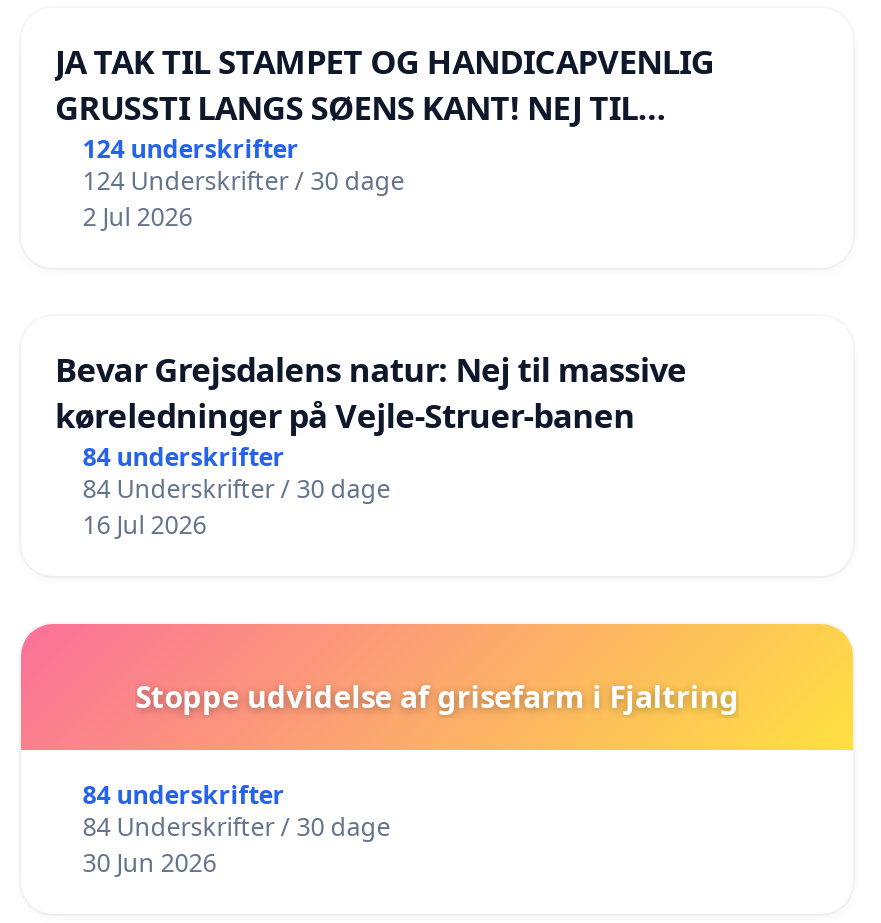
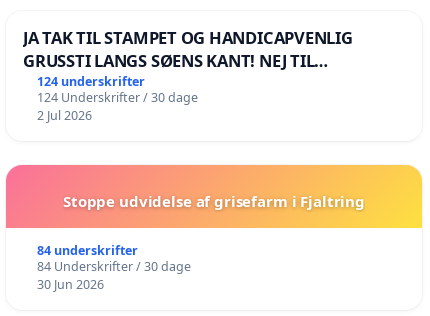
- Bevar Grejsdalens natur: Nej til massive
- køreledninger på Vejle-Struer-banen
- 84 underskrifter
- 84 Underskrifter / 30 dage
- 16 Jul 2026
